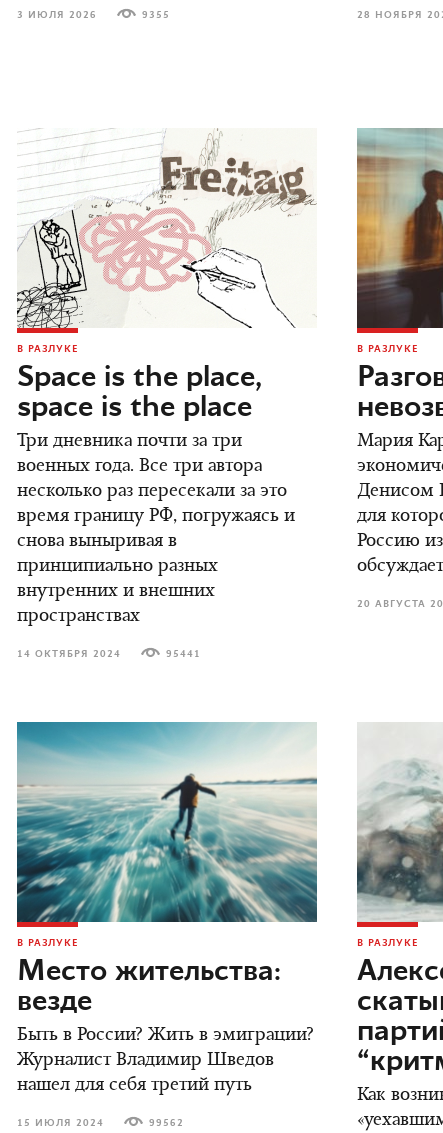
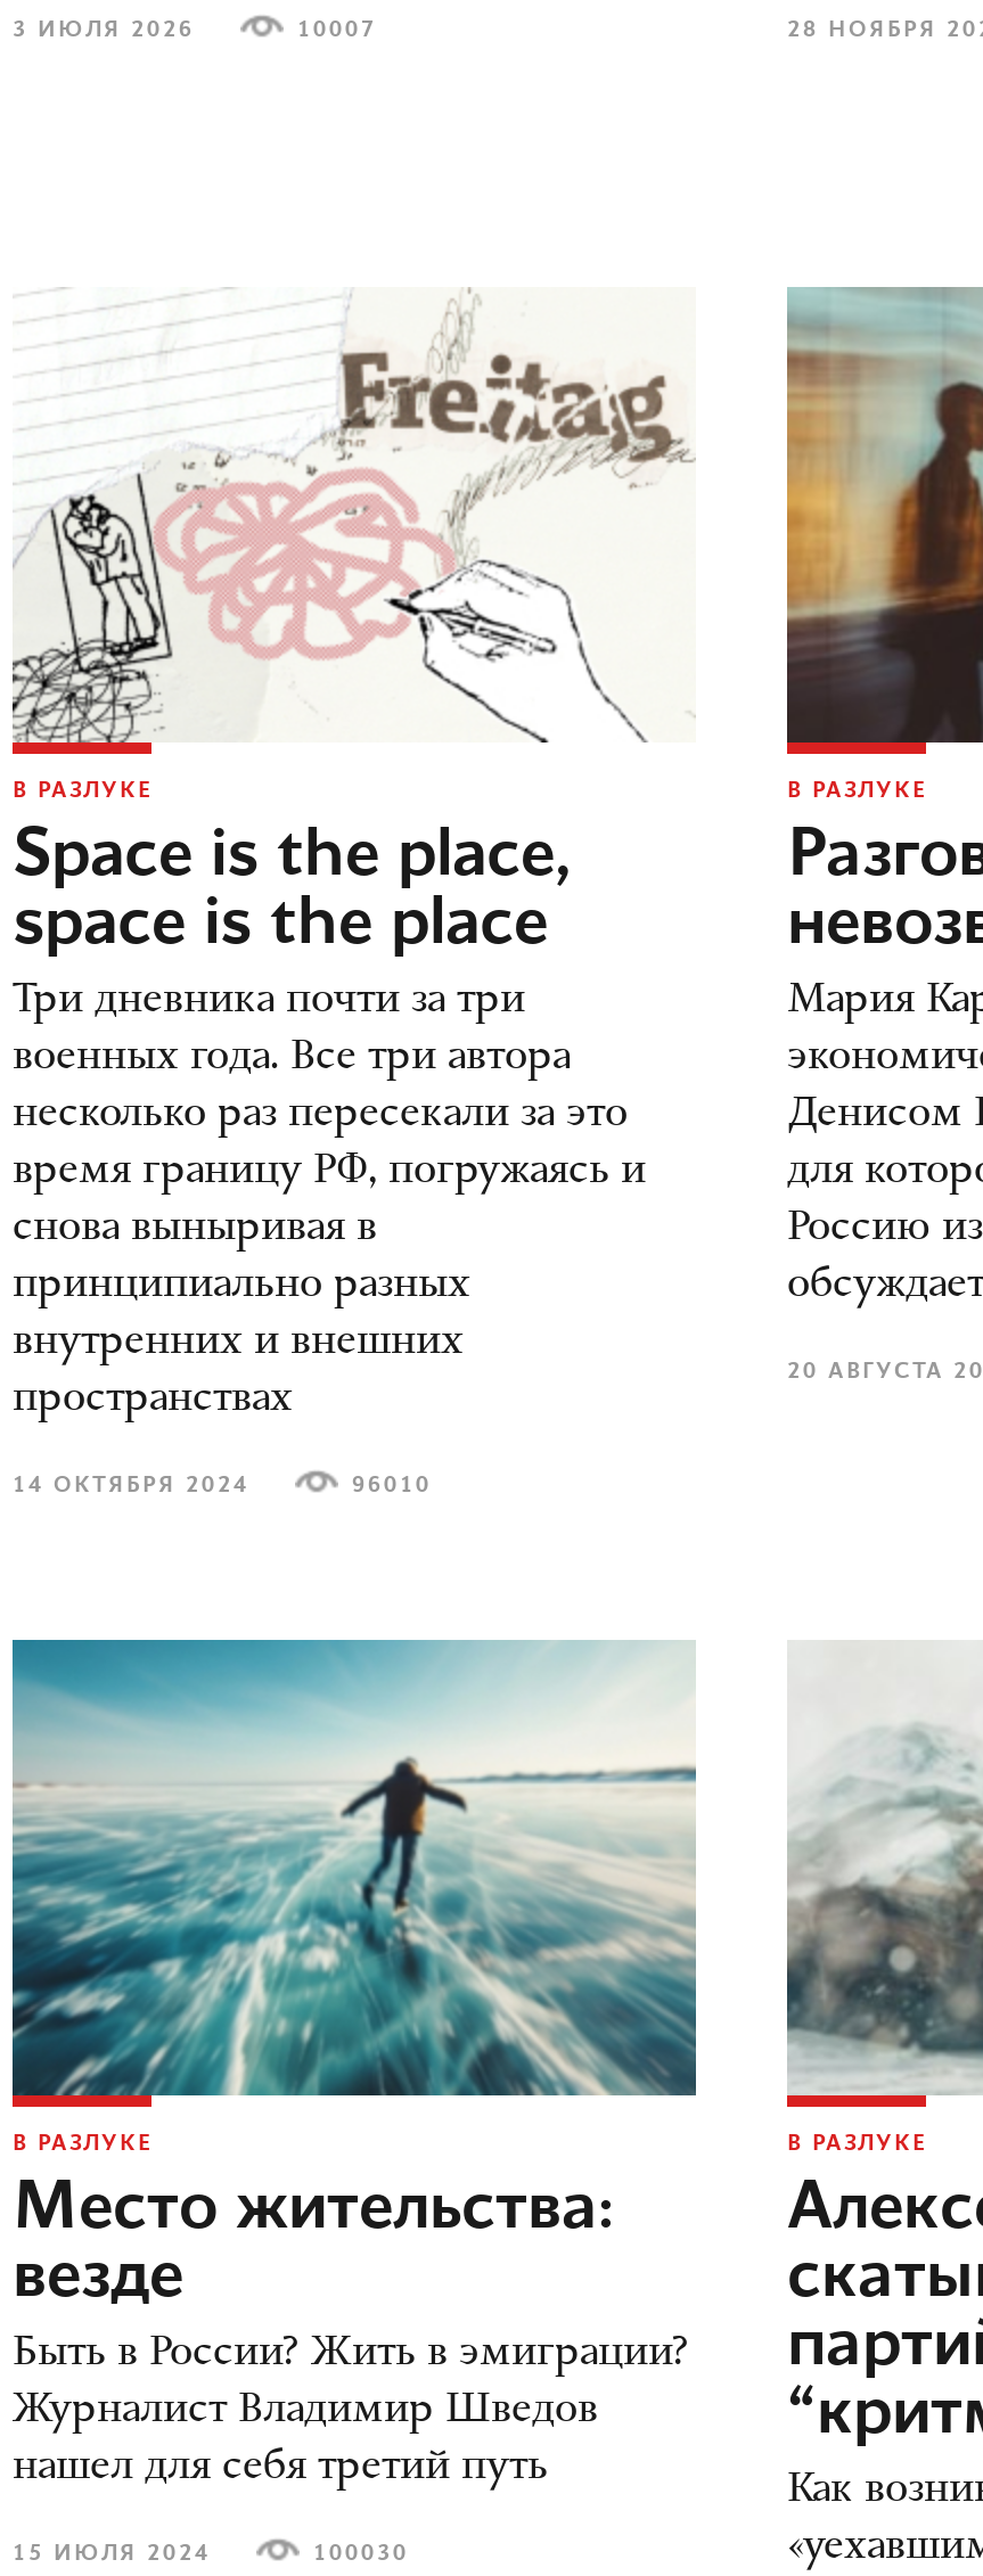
- 9355
+ 10007

- 95441
+ 96010

- 99562
+ 100030
